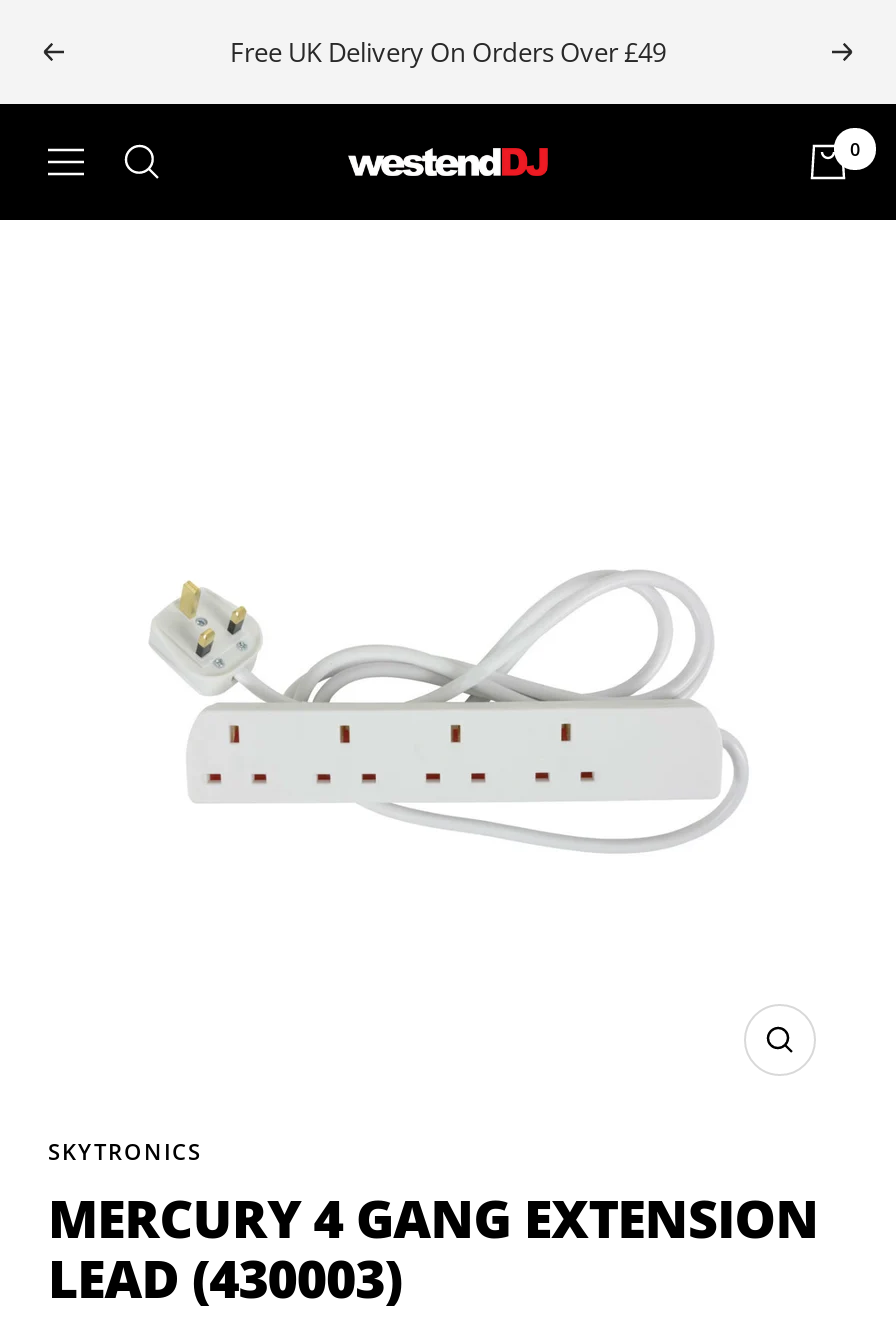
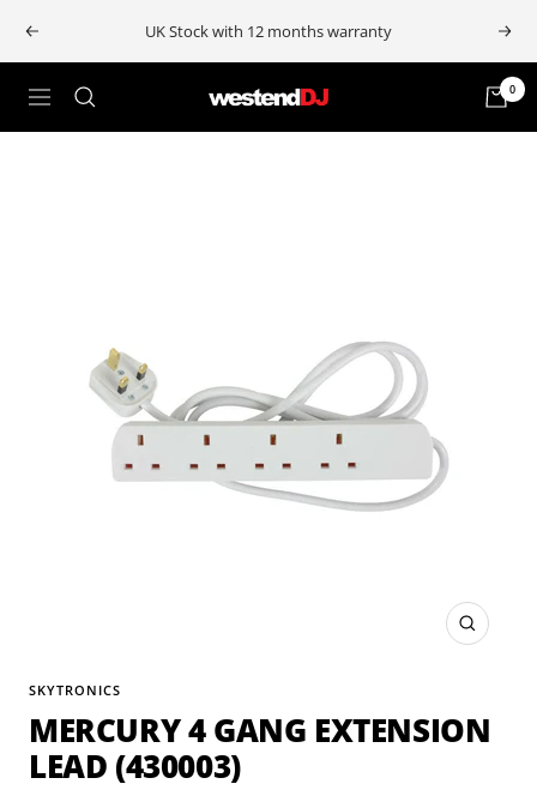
- Free UK Delivery On Orders Over £49
+ UK Stock with 12 months warranty
